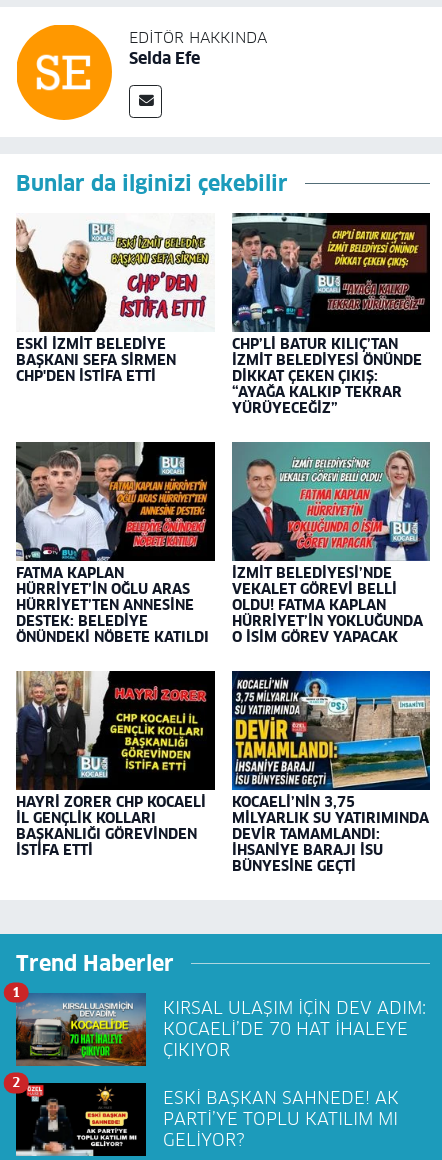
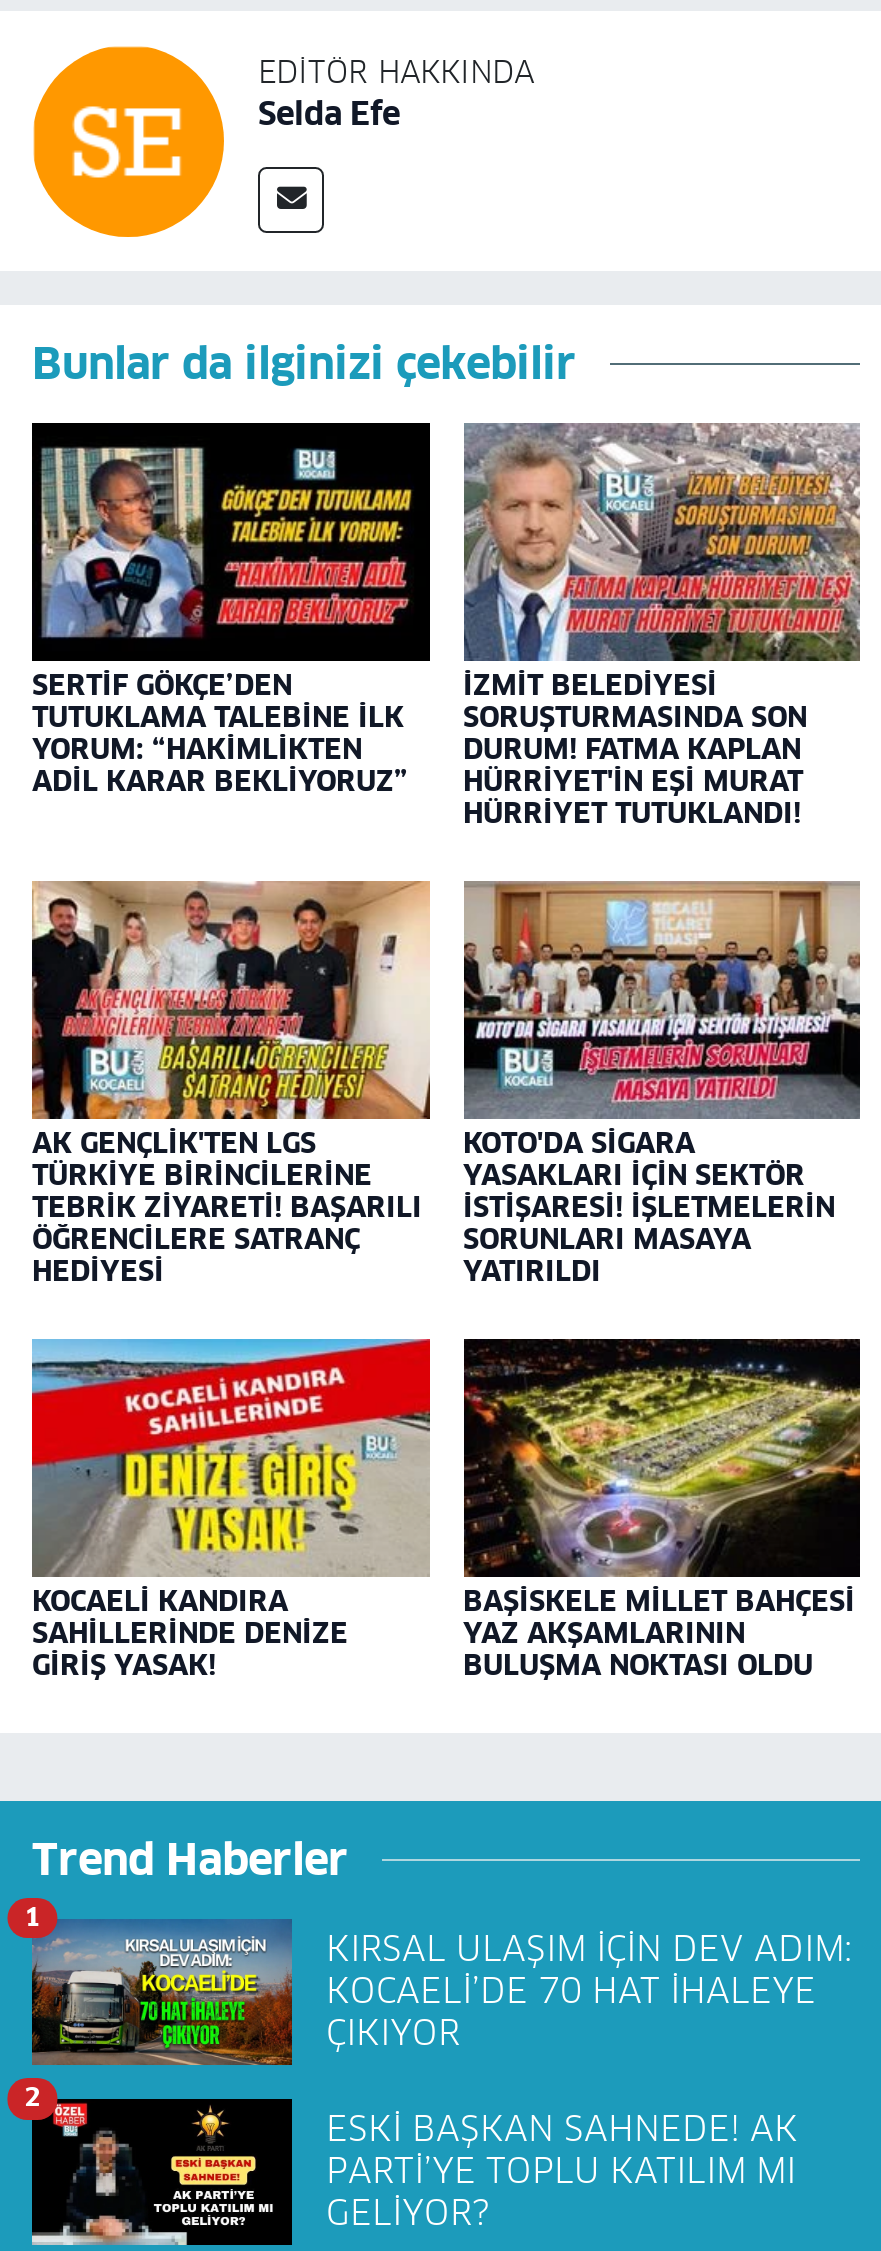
- [image]
- CHP’Lİ BATUR KILIÇ’TAN
- İZMİT BELEDİYESİ ÖNÜNDE
- DİKKAT ÇEKEN ÇIKIŞ:
- “AYAĞA KALKIP TEKRAR
- YÜRÜYECEĞİZ”
+ [image]
+ İZMİT BELEDİYESİ
+ SORUŞTURMASINDA SON
+ DURUM! FATMA KAPLAN
+ HÜRRİYET'İN EŞİ MURAT
+ HÜRRİYET TUTUKLANDI!

- [image]
- ESKİ İZMİT BELEDİYE
- BAŞKANI SEFA SİRMEN
- CHP'DEN İSTİFA ETTİ
+ [image]
+ SERTİF GÖKÇE’DEN
+ TUTUKLAMA TALEBİNE İLK
+ YORUM: “HAKİMLİKTEN
+ ADİL KARAR BEKLİYORUZ”

- [image]
- FATMA KAPLAN
- HÜRRİYET’İN OĞLU ARAS
- HÜRRİYET’TEN ANNESİNE
- DESTEK: BELEDİYE
- ÖNÜNDEKİ NÖBETE KATILDI
+ [image]
+ AK GENÇLİK'TEN LGS
+ TÜRKİYE BİRİNCİLERİNE
+ TEBRİK ZİYARETİ! BAŞARILI
+ ÖĞRENCİLERE SATRANÇ
+ HEDİYESİ

- [image]
- İZMİT BELEDİYESİ’NDE
- VEKALET GÖREVİ BELLİ
- OLDU! FATMA KAPLAN
- HÜRRİYET’İN YOKLUĞUNDA
- O İSİM GÖREV YAPACAK
+ [image]
+ KOTO'DA SİGARA
+ YASAKLARI İÇİN SEKTÖR
+ İSTİŞARESİ! İŞLETMELERİN
+ SORUNLARI MASAYA
+ YATIRILDI

- [image]
- HAYRİ ZORER CHP KOCAELİ
- İL GENÇLİK KOLLARI
- BAŞKANLIĞI GÖREVİNDEN
- İSTİFA ETTİ
+ [image]
+ KOCAELİ KANDIRA
+ SAHİLLERİNDE DENİZE
+ GİRİŞ YASAK!

- [image]
- KOCAELİ’NİN 3,75
- MİLYARLIK SU YATIRIMINDA
- DEVİR TAMAMLANDI:
- İHSANİYE BARAJI İSU
- BÜNYESİNE GEÇTİ
+ [image]
+ BAŞİSKELE MİLLET BAHÇESİ
+ YAZ AKŞAMLARININ
+ BULUŞMA NOKTASI OLDU
